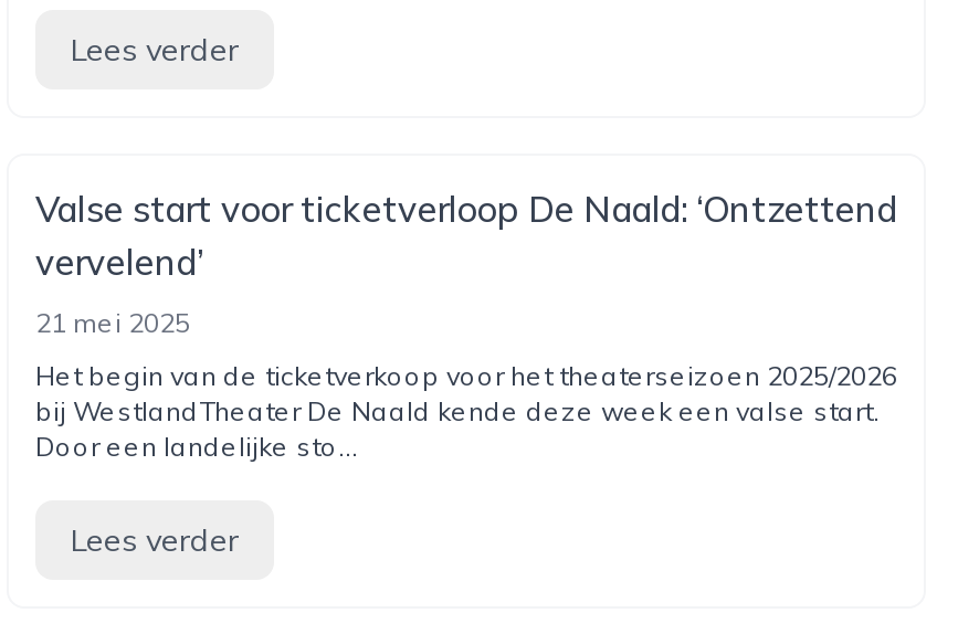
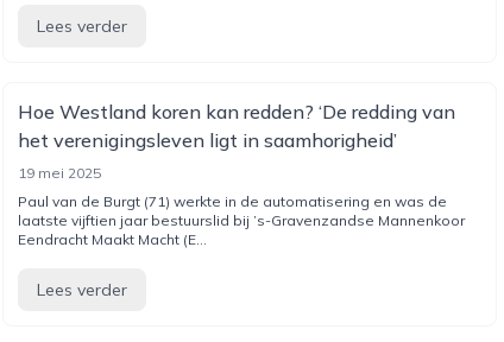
- Valse start voor ticketverloop De Naald: ‘Ontzettend
- vervelend’
+ Hoe Westland koren kan redden? ‘De redding van
+ het verenigingsleven ligt in saamhorigheid’

- 21 mei 2025
+ 19 mei 2025

- Het begin van de ticketverkoop voor het theaterseizoen 2025/2026
- bij WestlandTheater De Naald kende deze week een valse start.
- Door een landelijke sto...
+ Paul van de Burgt (71) werkte in de automatisering en was de
+ laatste vijftien jaar bestuurslid bij ’s-Gravenzandse Mannenkoor
+ Eendracht Maakt Macht (E...
